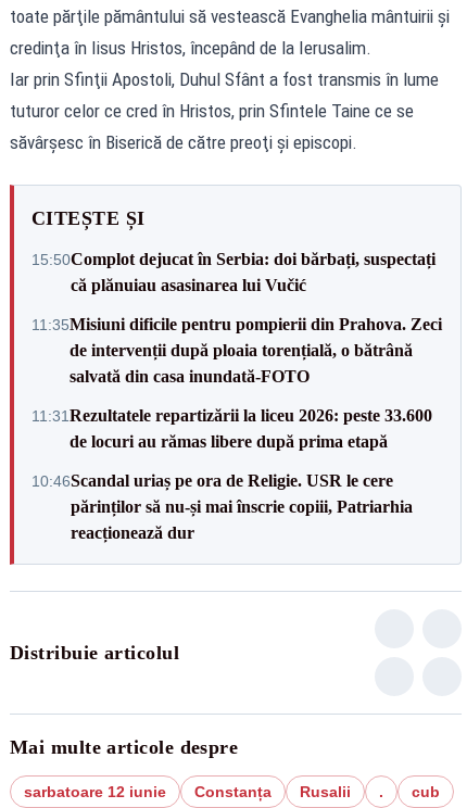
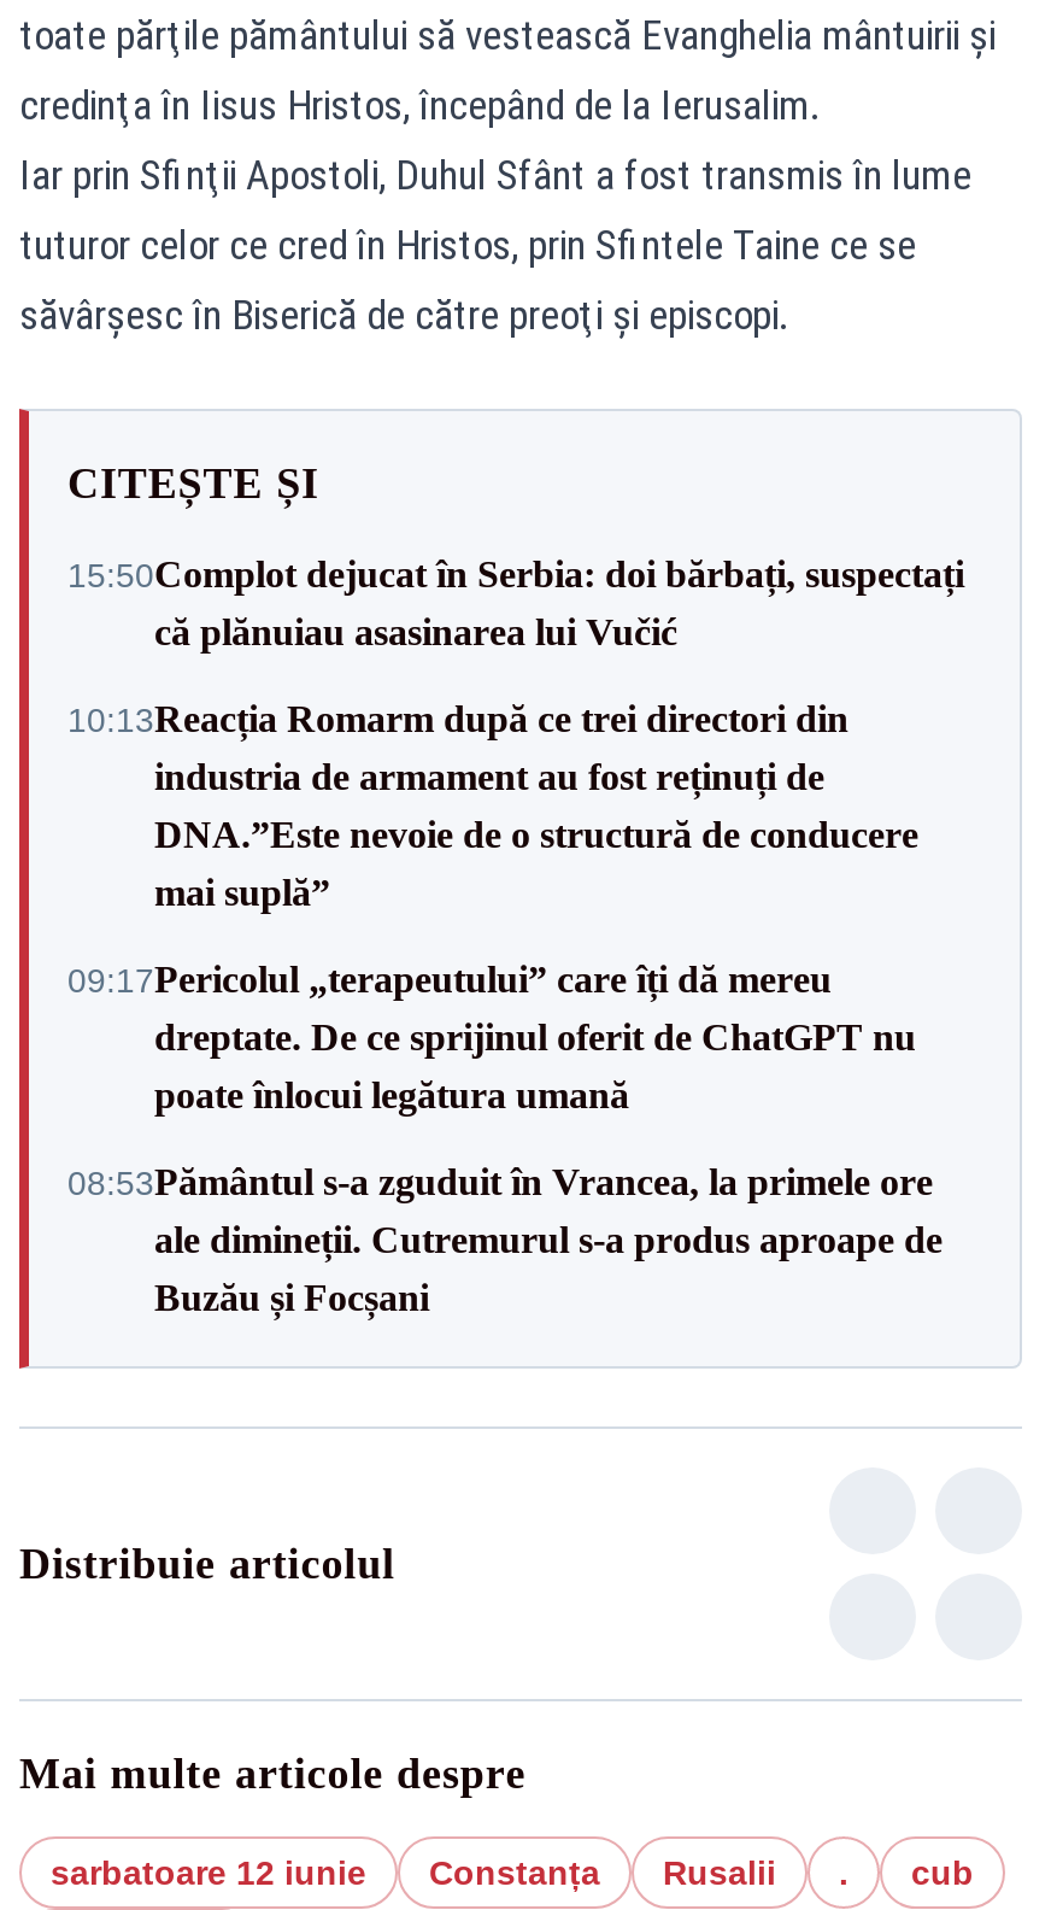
- 11:35Misiuni dificile pentru pompierii din Prahova. Zeci
- de intervenții după ploaia torențială, o bătrână
- salvată din casa inundată-FOTO
+ 10:13Reacția Romarm după ce trei directori din
+ industria de armament au fost reținuți de
+ DNA.”Este nevoie de o structură de conducere
+ mai suplă”

- 11:31 Rezultatele repartizării la liceu 2026: peste 33.600
- de locuri au rămas libere după prima etapă
+ 09:17Pericolul „terapeutului” care îți dă mereu
+ dreptate. De ce sprijinul oferit de ChatGPT nu
+ poate înlocui legătura umană

- 10:46Scandal uriaș pe ora de Religie. USR le cere
- părinților să nu-și mai înscrie copiii, Patriarhia
- reacționează dur
+ 08:53Pământul s-a zguduit în Vrancea, la primele ore
+ ale dimineții. Cutremurul s-a produs aproape de
+ Buzău și Focșani
